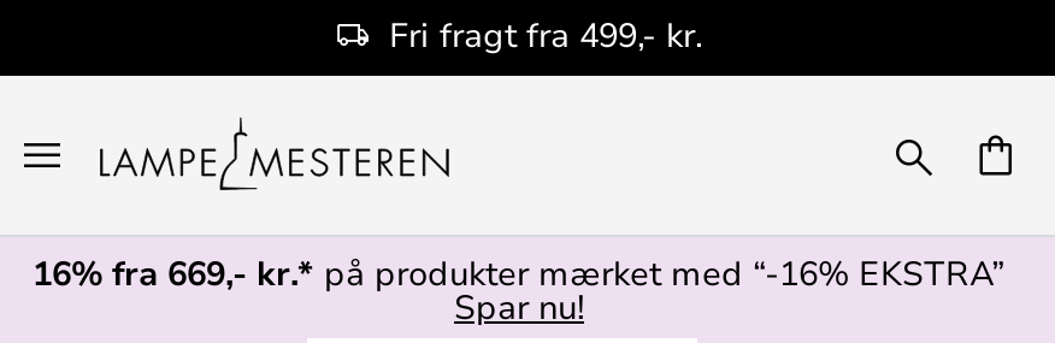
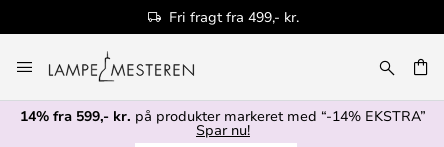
- 16% fra 669,- kr.* på produkter mærket med “-16% EKSTRA”
+ 14% fra 599,- kr. på produkter markeret med “-14% EKSTRA”
